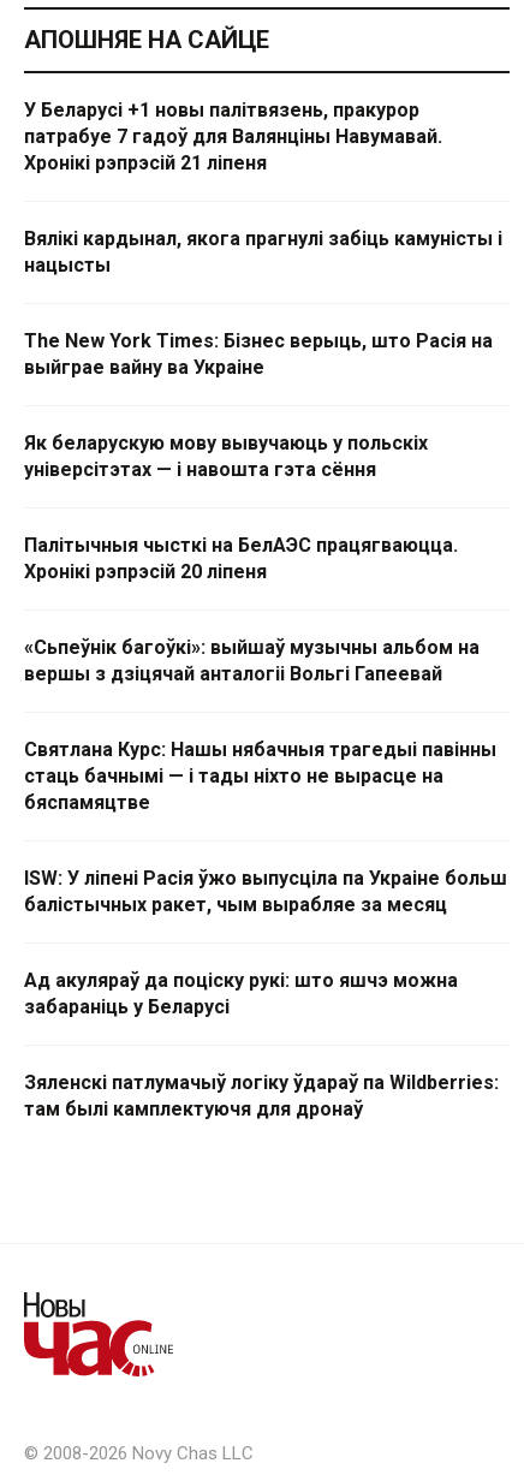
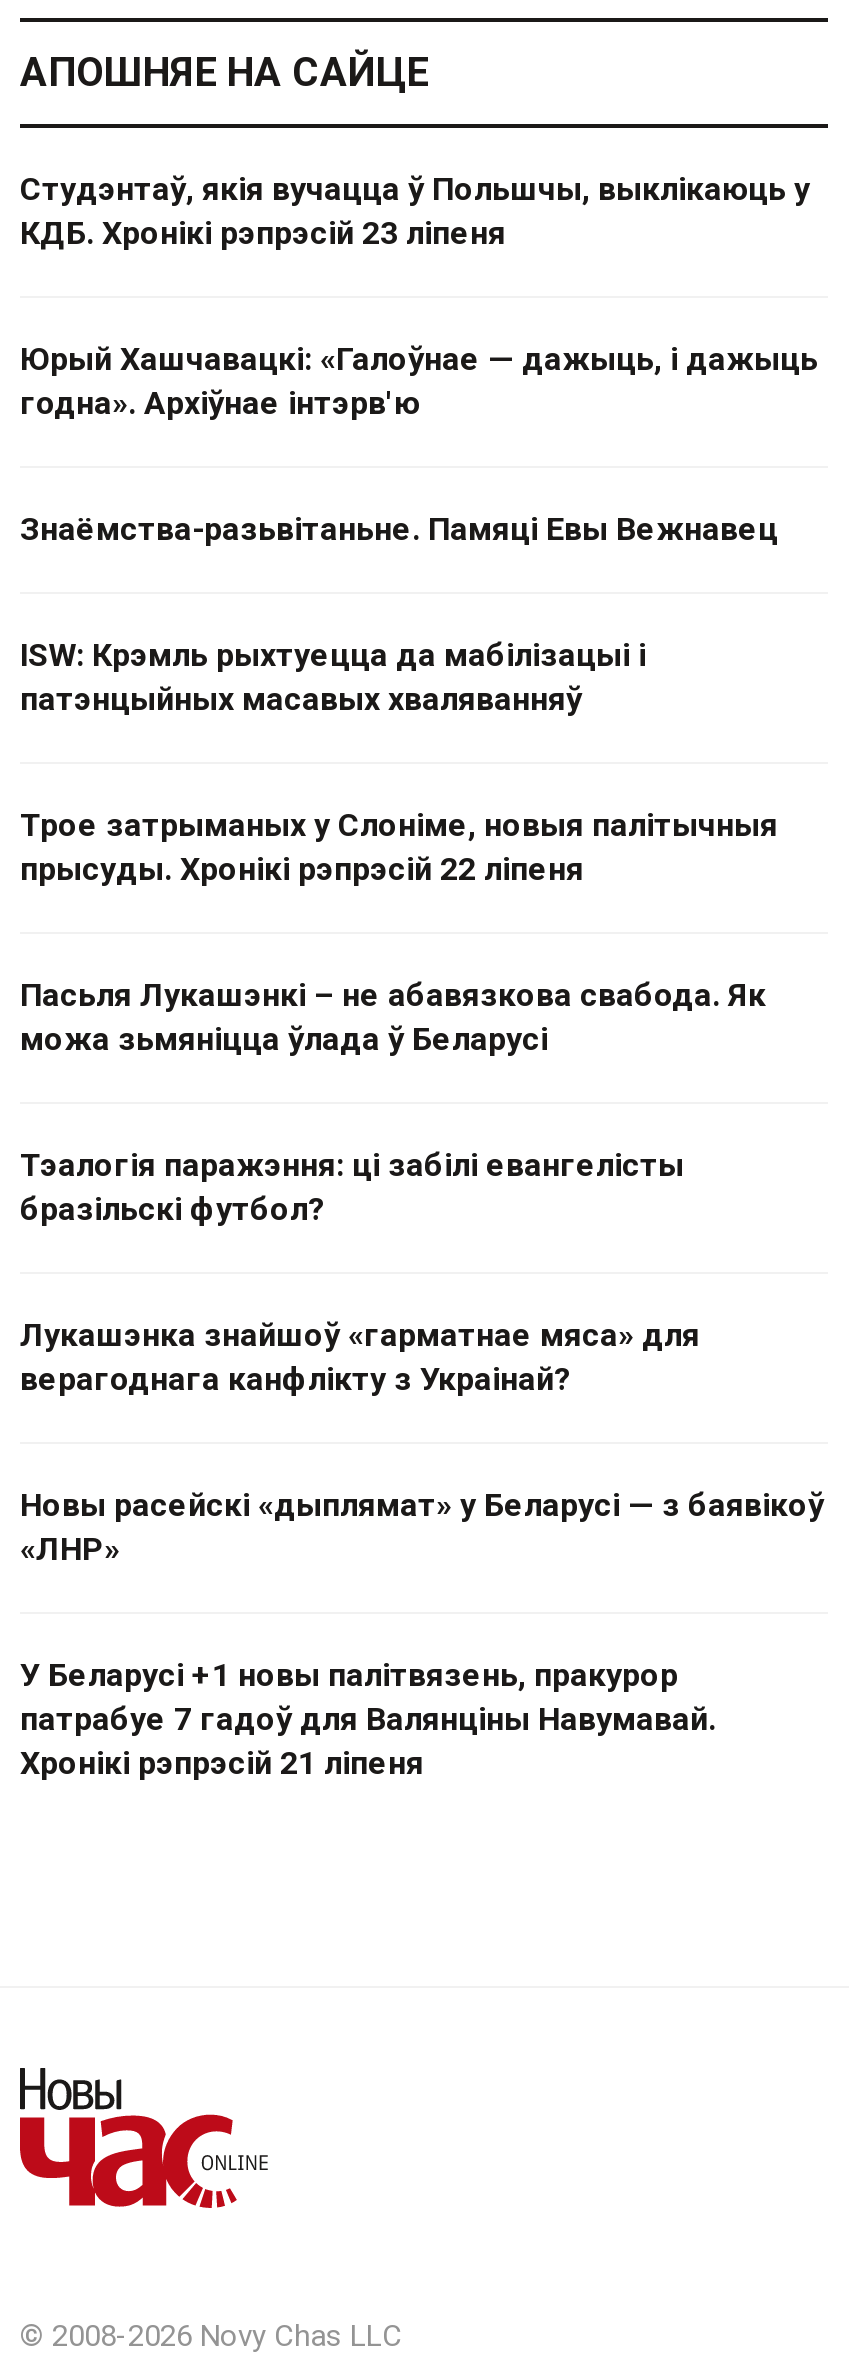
+ Студэнтаў, якія вучацца ў Польшчы, выклікаюць у
+ КДБ. Хронікі рэпрэсій 23 ліпеня
+ Юрый Хашчавацкі: «Галоўнае — дажыць, і дажыць
+ годна». Архіўнае інтэрв'ю
+ Знаёмства-разьвітаньне. Памяці Евы Вежнавец
+ ISW: Крэмль рыхтуецца да мабілізацыі і
+ патэнцыйных масавых хваляванняў
+ Трое затрыманых у Слоніме, новыя палітычныя
+ прысуды. Хронікі рэпрэсій 22 ліпеня
+ Пасьля Лукашэнкі – не абавязкова свабода. Як
+ можа зьмяніцца ўлада ў Беларусі
+ Тэалогія паражэння: ці забілі евангелісты
+ бразільскі футбол?
+ Лукашэнка знайшоў «гарматнае мяса» для
+ верагоднага канфлікту з Украінай?
+ Новы расейскі «дыплямат» у Беларусі — з баявікоў
+ «ЛНР»

moved down: У Беларусі +1 новы палітвязень, пракурор | патрабуе 7 гадоў для Валянціны Навумавай. | Хронікі рэпрэсій 21 ліпеня

- Вялікі кардынал, якога прагнулі забіць камуністы і
- нацысты
- The New York Times: Бізнес верыць, што Расія на
- выйграе вайну ва Украіне
- Як беларускую мову вывучаюць у польскіх
- універсітэтах — і навошта гэта сёння
- Палітычныя чысткі на БелАЭС працягваюцца.
- Хронікі рэпрэсій 20 ліпеня
- «Сьпеўнік багоўкі»: выйшаў музычны альбом на
- вершы з дзіцячай анталогіі Вольгі Гапеевай
- Святлана Курс: Нашы нябачныя трагедыі павінны
- стаць бачнымі — і тады ніхто не вырасце на
- бяспамяцтве
- ISW: У ліпені Расія ўжо выпусціла па Украіне больш
- балістычных ракет, чым вырабляе за месяц
- Ад акуляраў да поціску рукі: што яшчэ можна
- забараніць у Беларусі
- Зяленскі патлумачыў логіку ўдараў па Wildberries:
- там былі камплектуючя для дронаў
